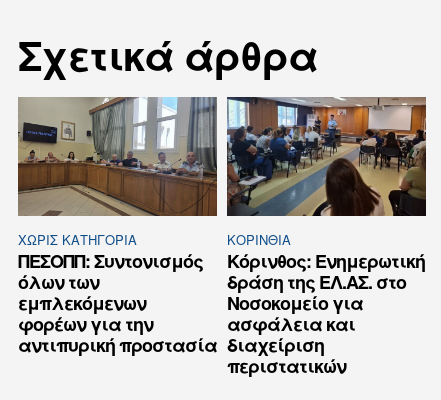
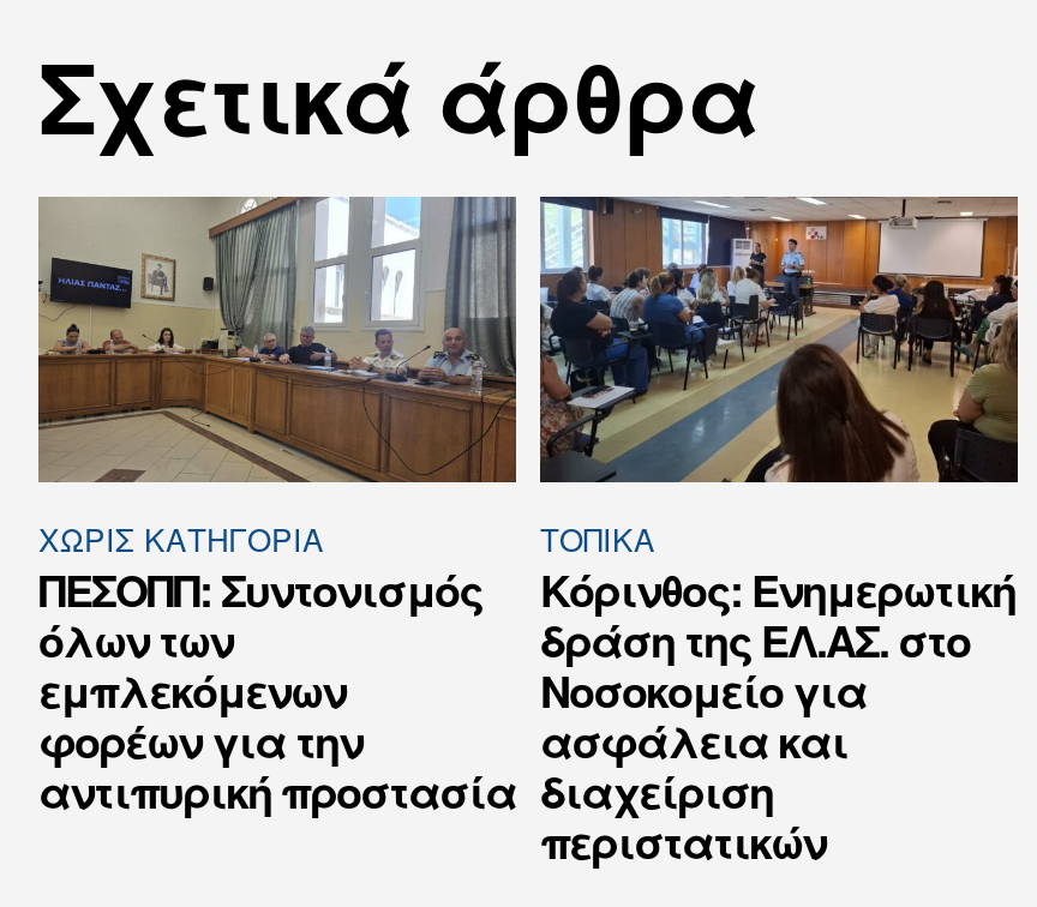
- ΚΟΡΙΝΘΊΑ
+ ΤΟΠΙΚΑ
